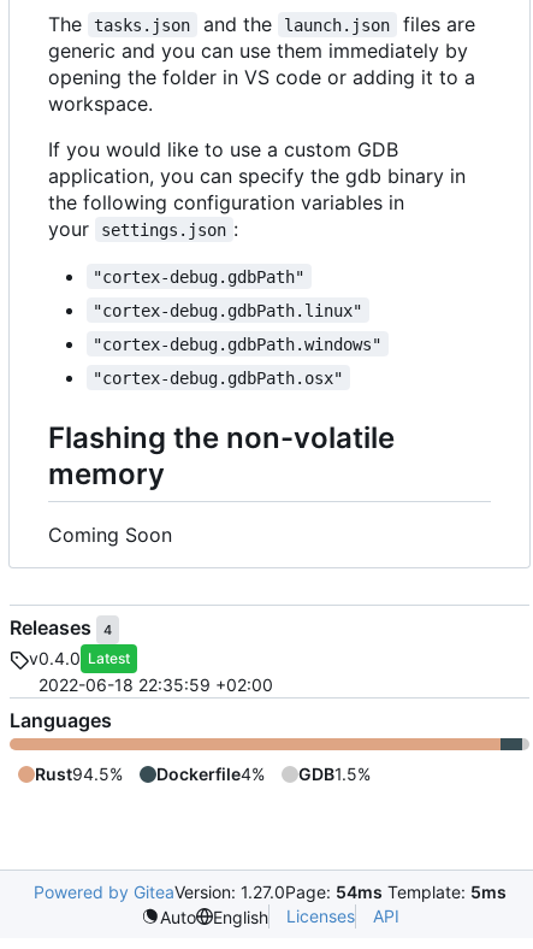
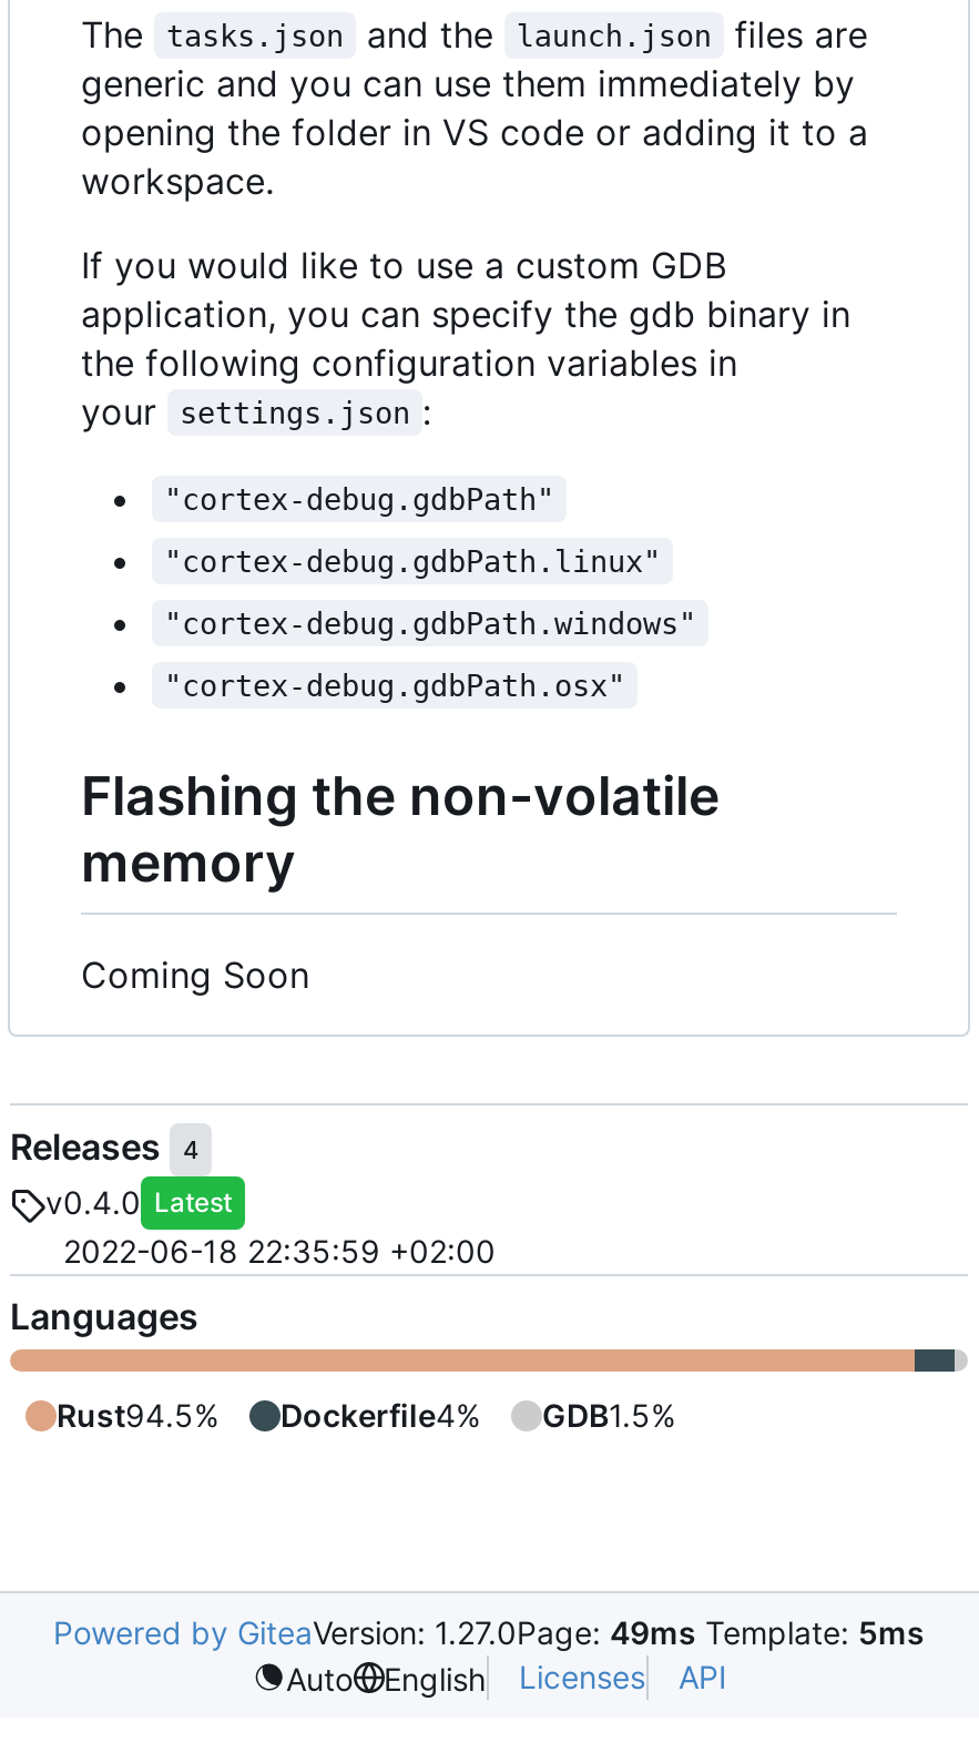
- Powered by GiteaVersion: 1.27.0Page: 54ms Template: 5ms
+ Powered by GiteaVersion: 1.27.0Page: 49ms Template: 5ms
